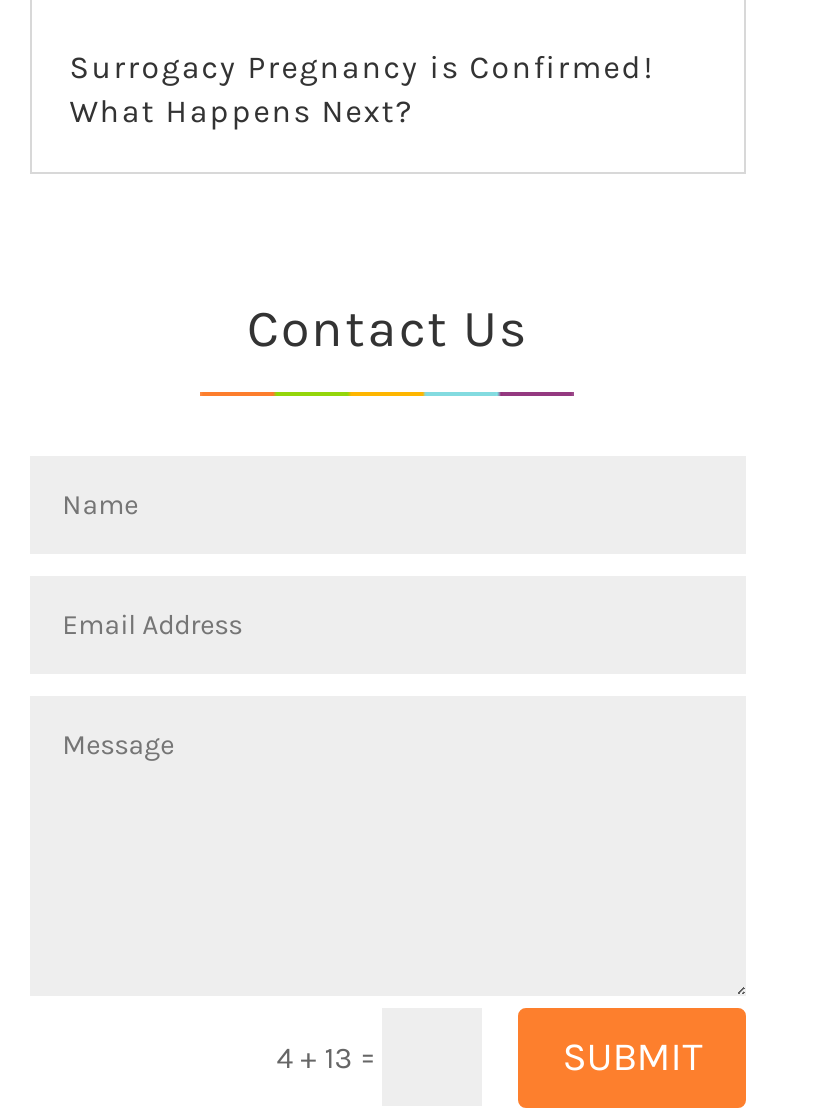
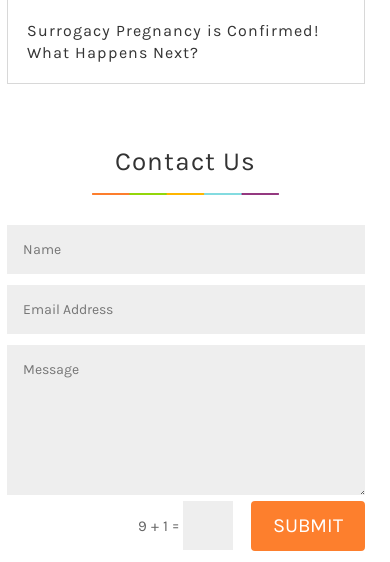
- 4 + 13 =
+ 9 + 1 =
